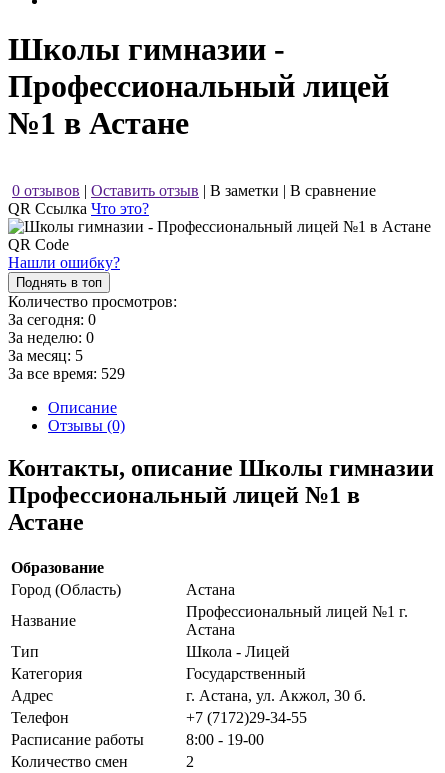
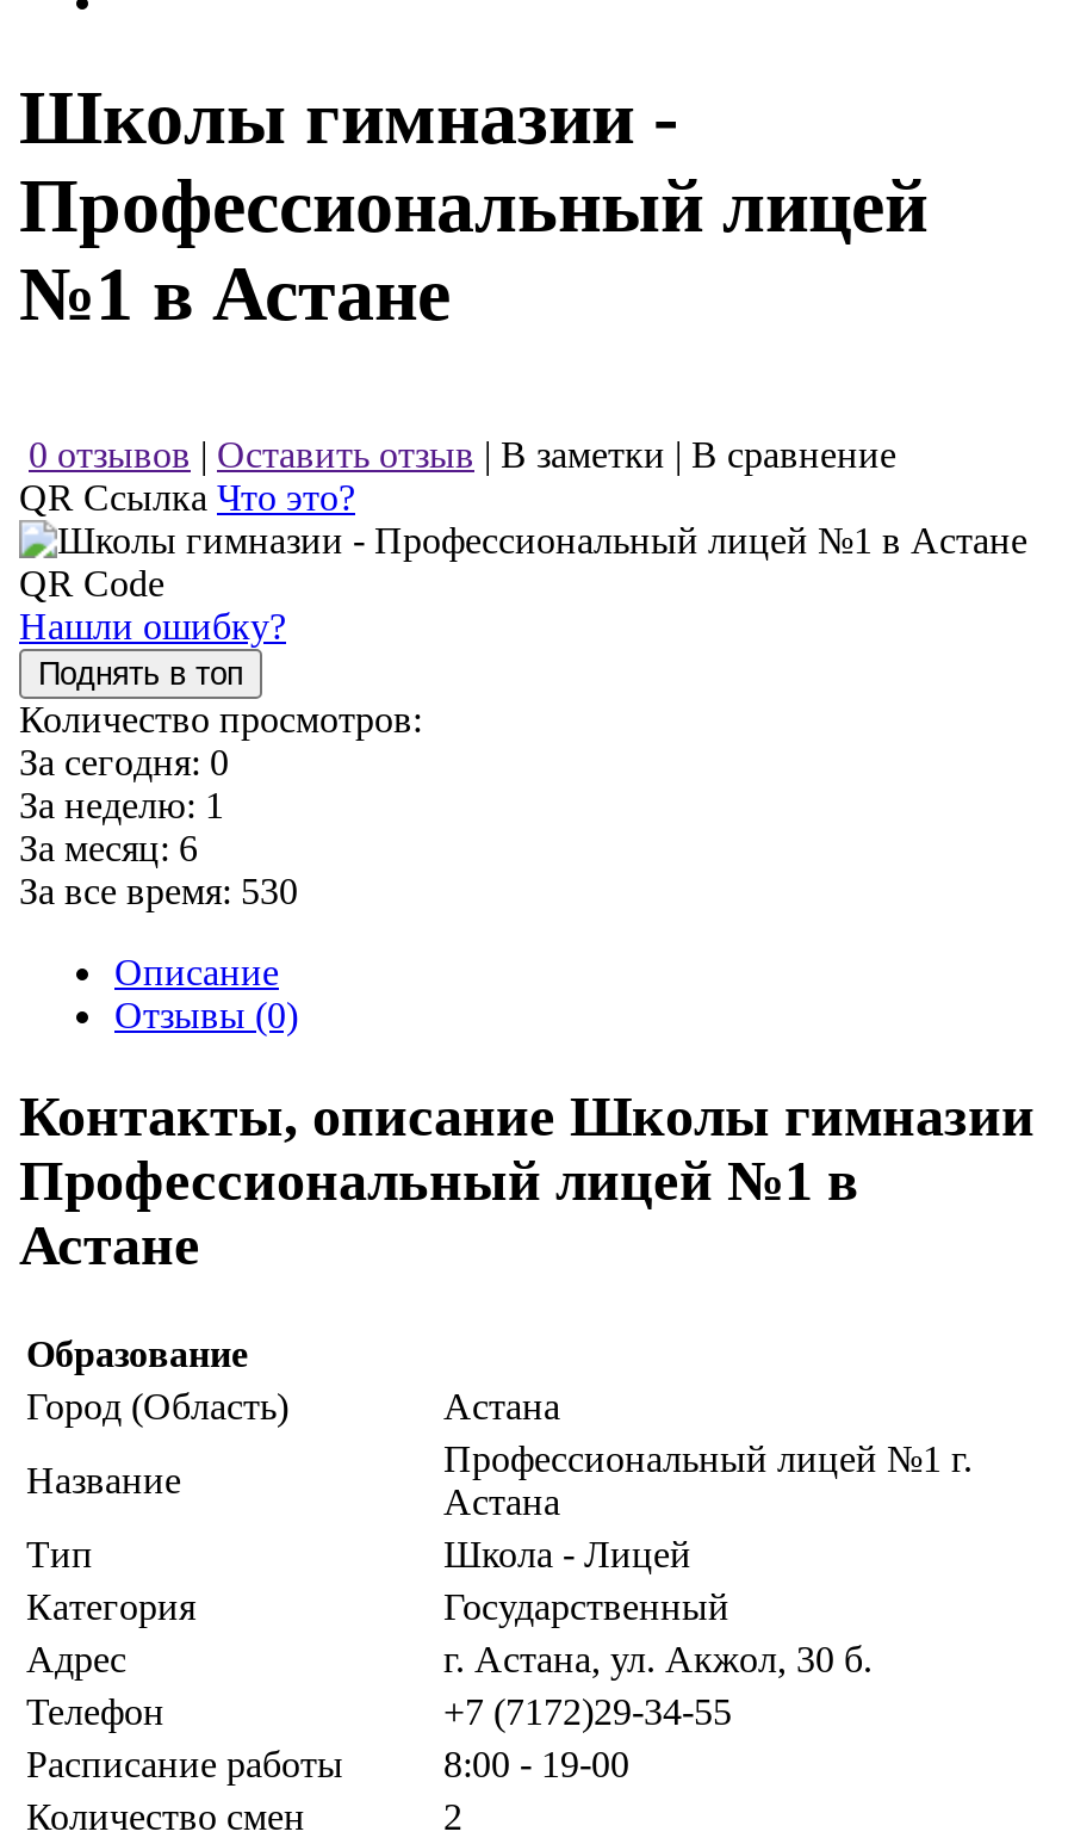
- За неделю: 0
+ За неделю: 1

- За месяц: 5
+ За месяц: 6

- За все время: 529
+ За все время: 530
